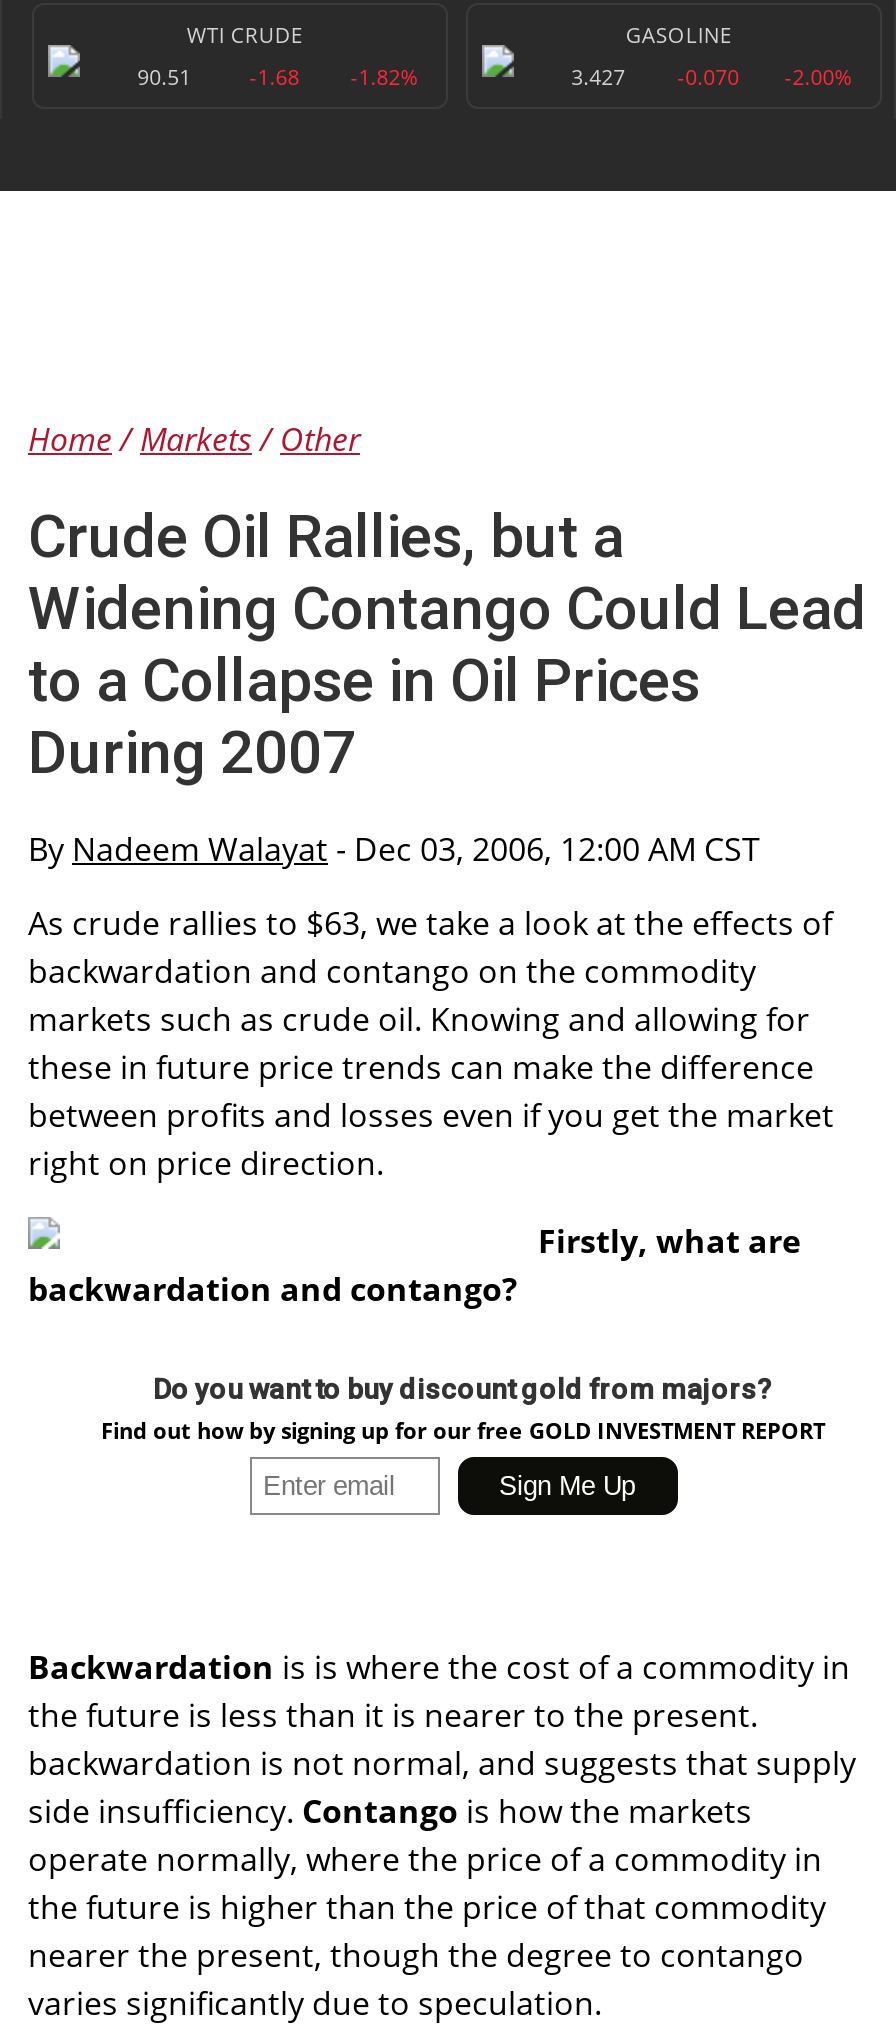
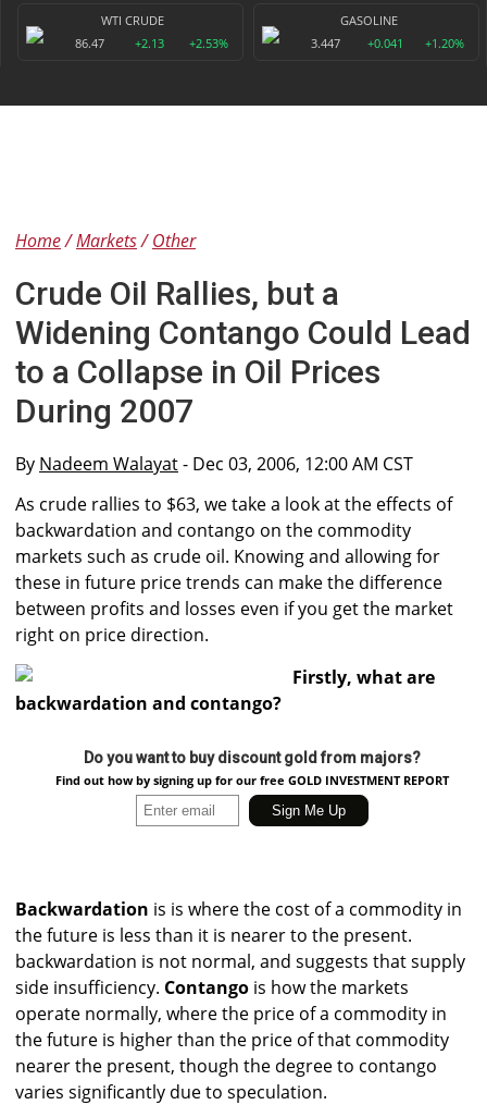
- 90.51
+ 86.47

- -1.68
+ +2.13

- -1.82%
+ +2.53%

- 3.427
+ 3.447

- -0.070
+ +0.041

- -2.00%
+ +1.20%
